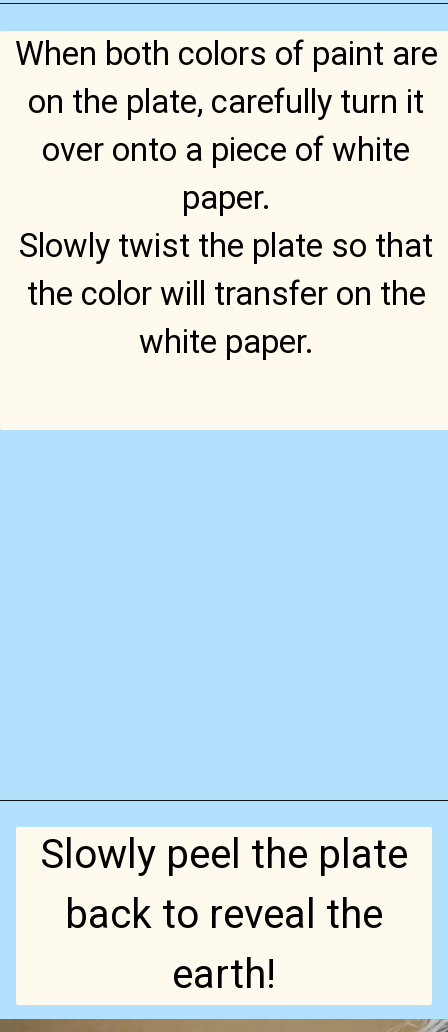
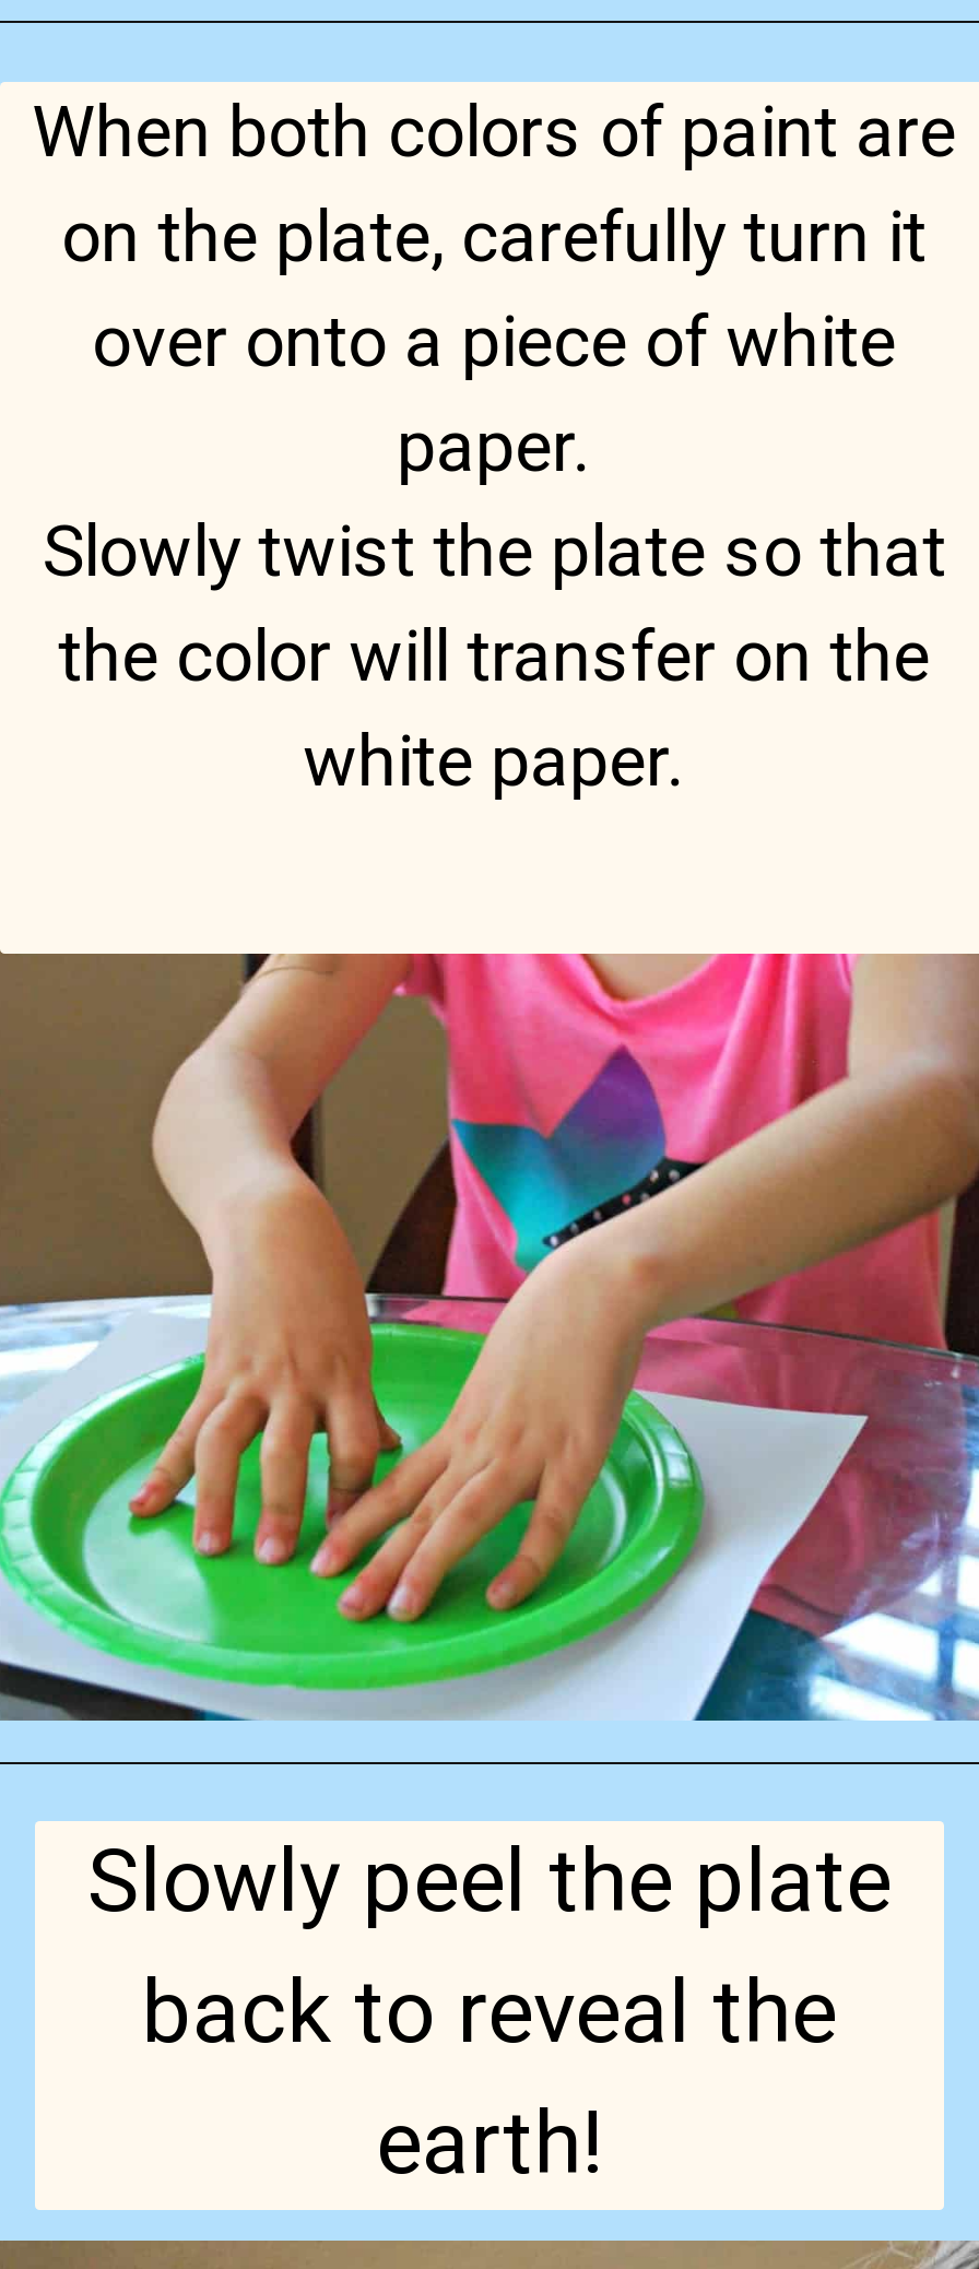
+ [image]
